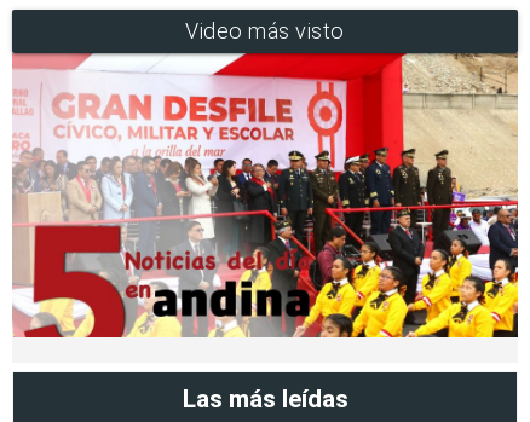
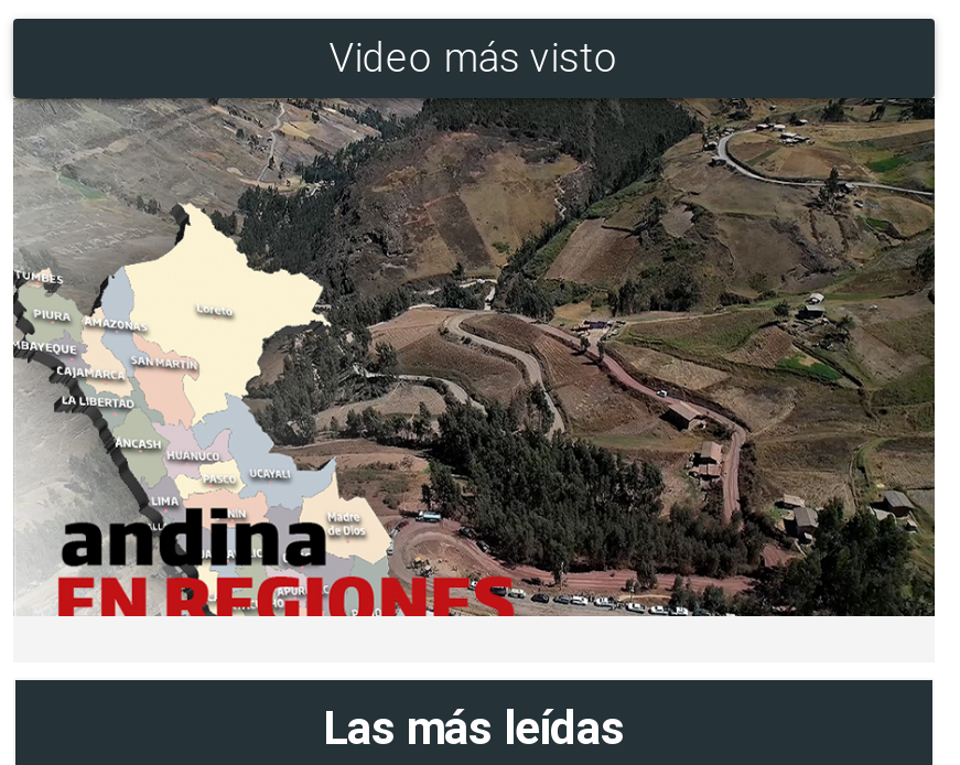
- [image]
+ [image]
